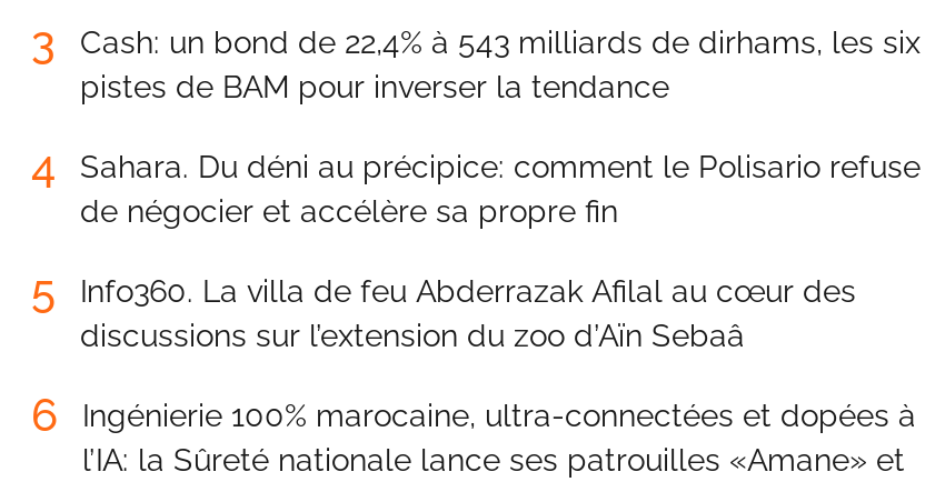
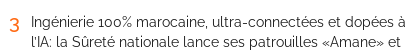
- Cash: un bond de 22,4% à 543 milliards de dirhams, les six
- pistes de BAM pour inverser la tendance
- 4
- Sahara. Du déni au précipice: comment le Polisario refuse
- de négocier et accélère sa propre fin
- 5
- Info360. La villa de feu Abderrazak Afilal au cœur des
- discussions sur l’extension du zoo d’Aïn Sebaâ
- 6
